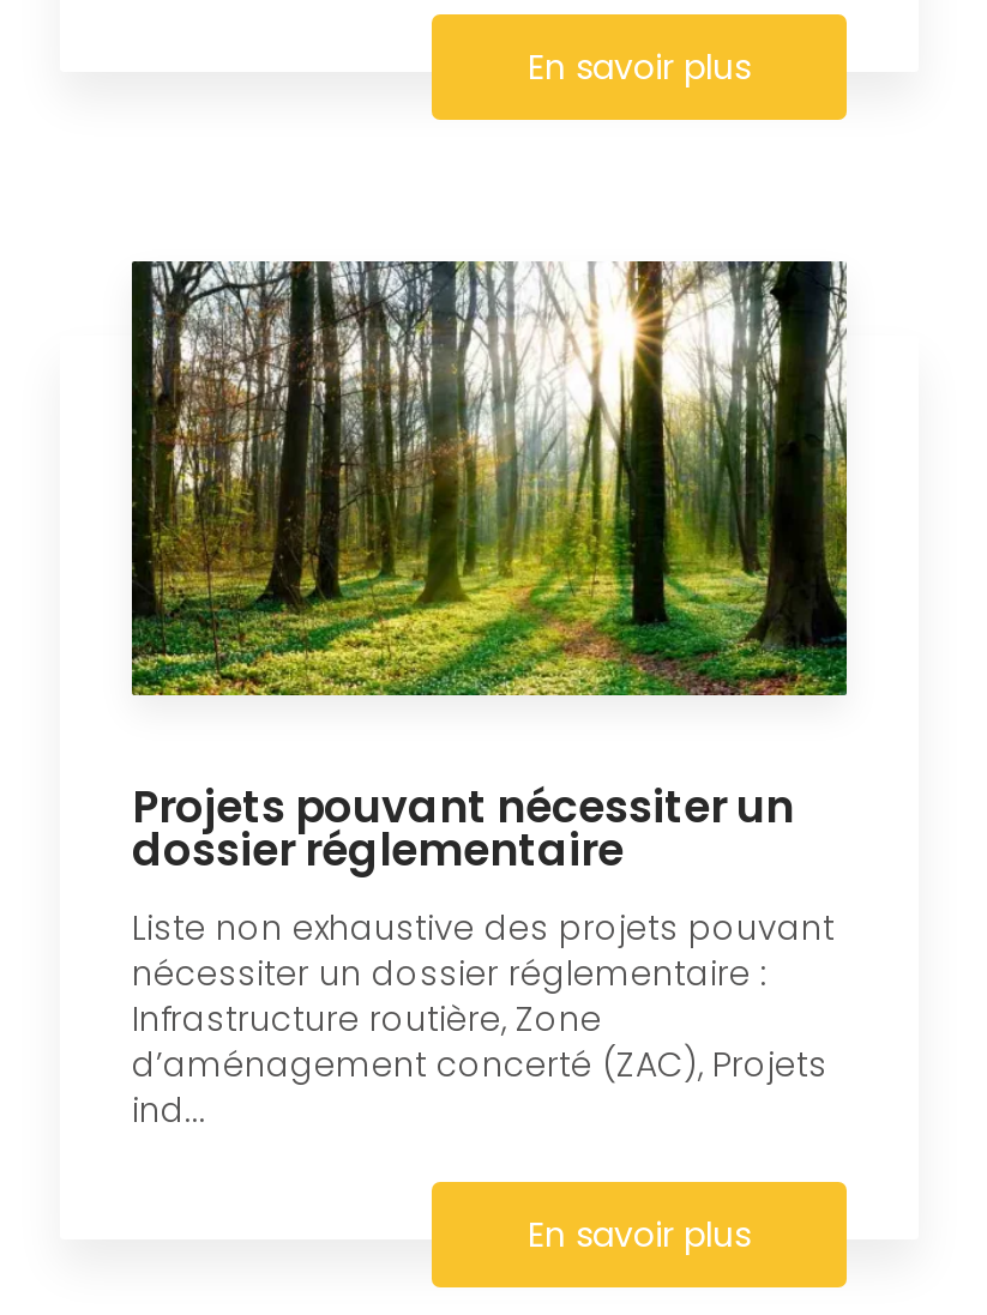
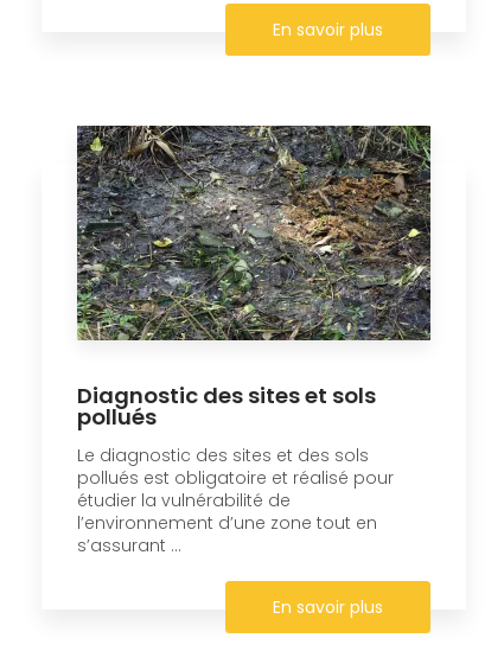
- [image]
- Projets pouvant nécessiter un
- dossier réglementaire
- Liste non exhaustive des projets pouvant
- nécessiter un dossier réglementaire :
- Infrastructure routière, Zone
- d’aménagement concerté (ZAC), Projets
- ind...
+ [image]
+ Diagnostic des sites et sols
+ pollués
+ Le diagnostic des sites et des sols
+ pollués est obligatoire et réalisé pour
+ étudier la vulnérabilité de
+ l’environnement d’une zone tout en
+ s’assurant ...
